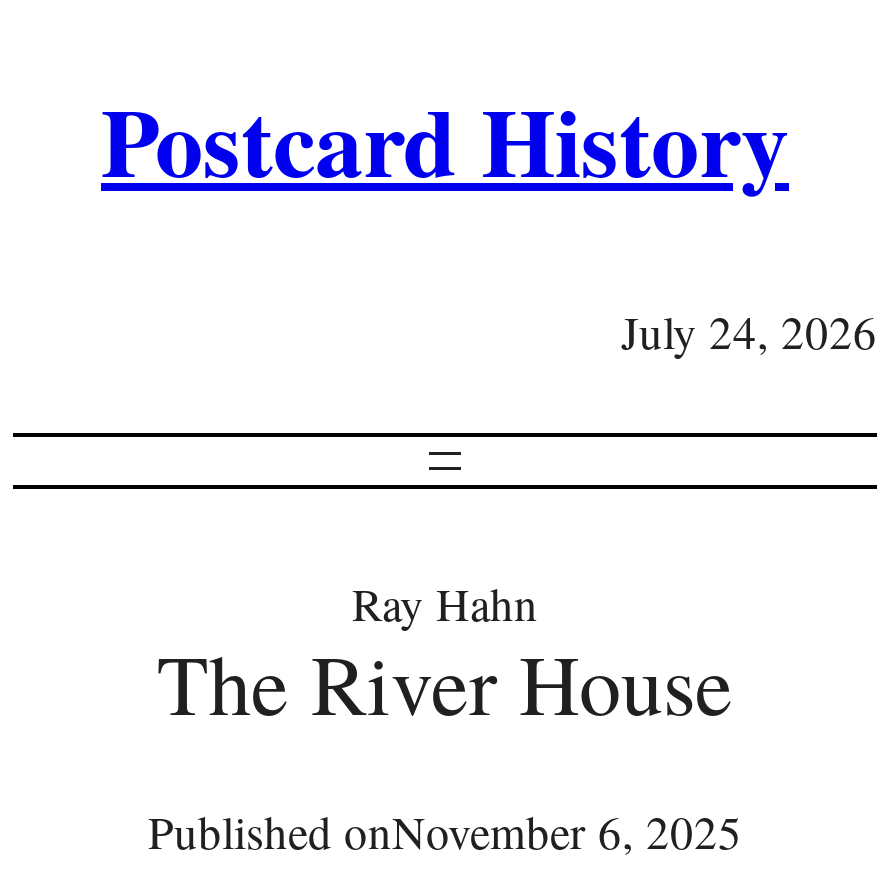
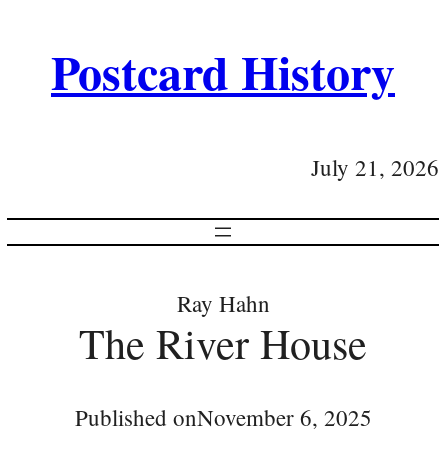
- July 24, 2026
+ July 21, 2026
